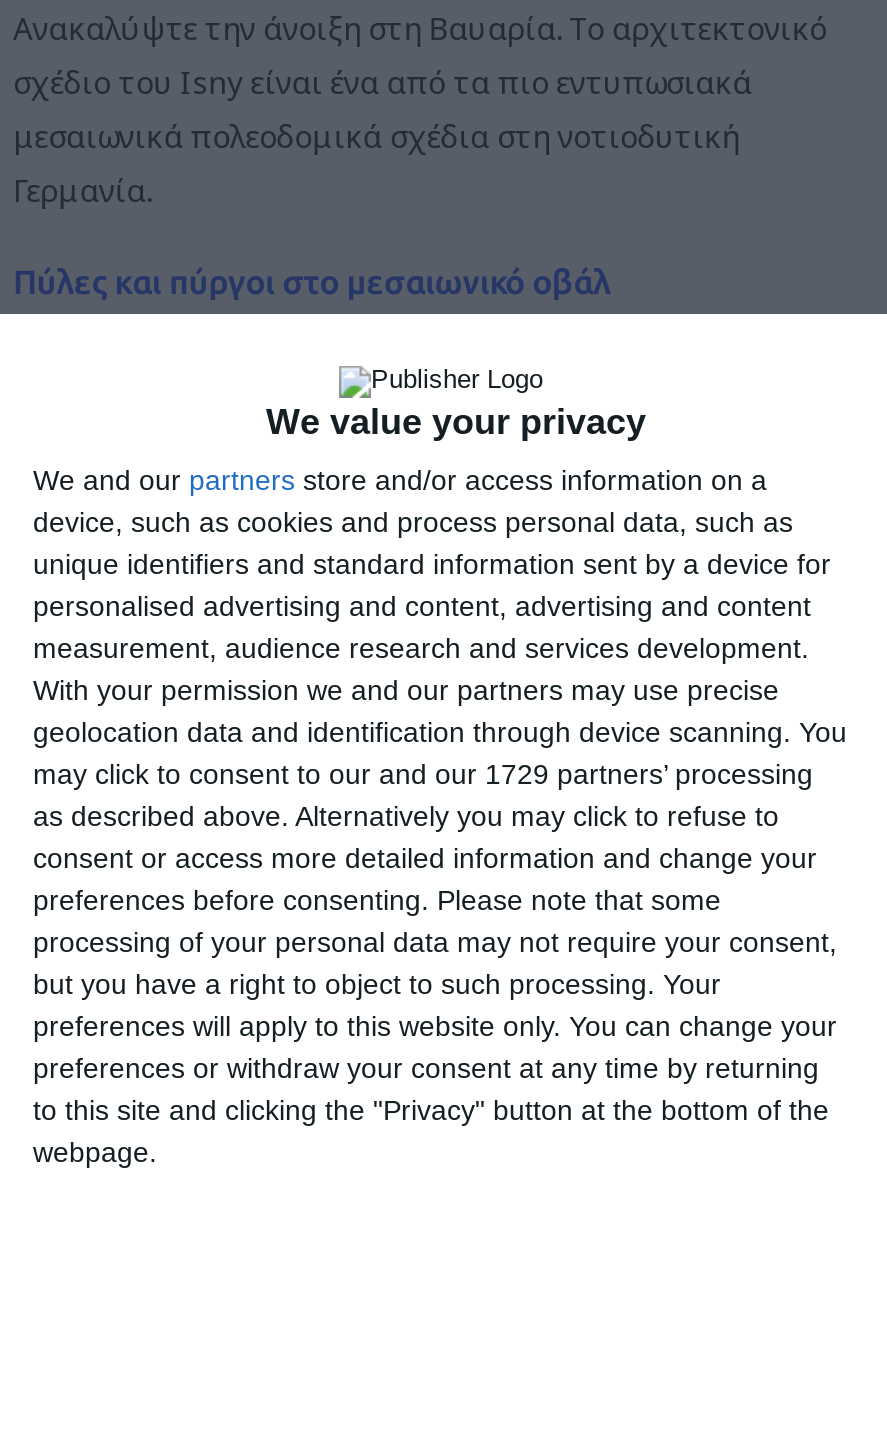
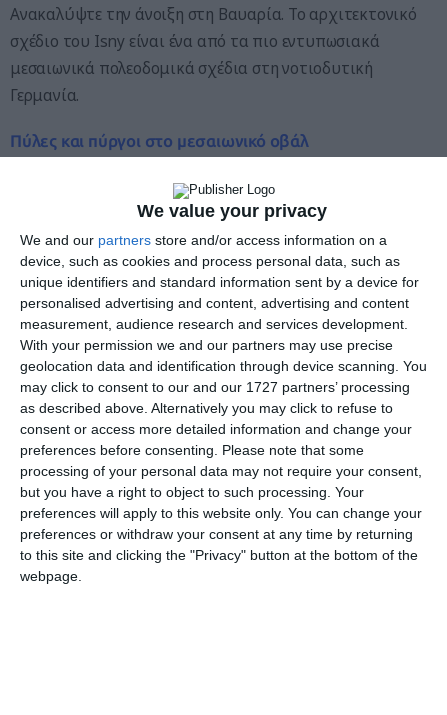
- may click to consent to our and our 1729 partners’ processing
+ may click to consent to our and our 1727 partners’ processing
